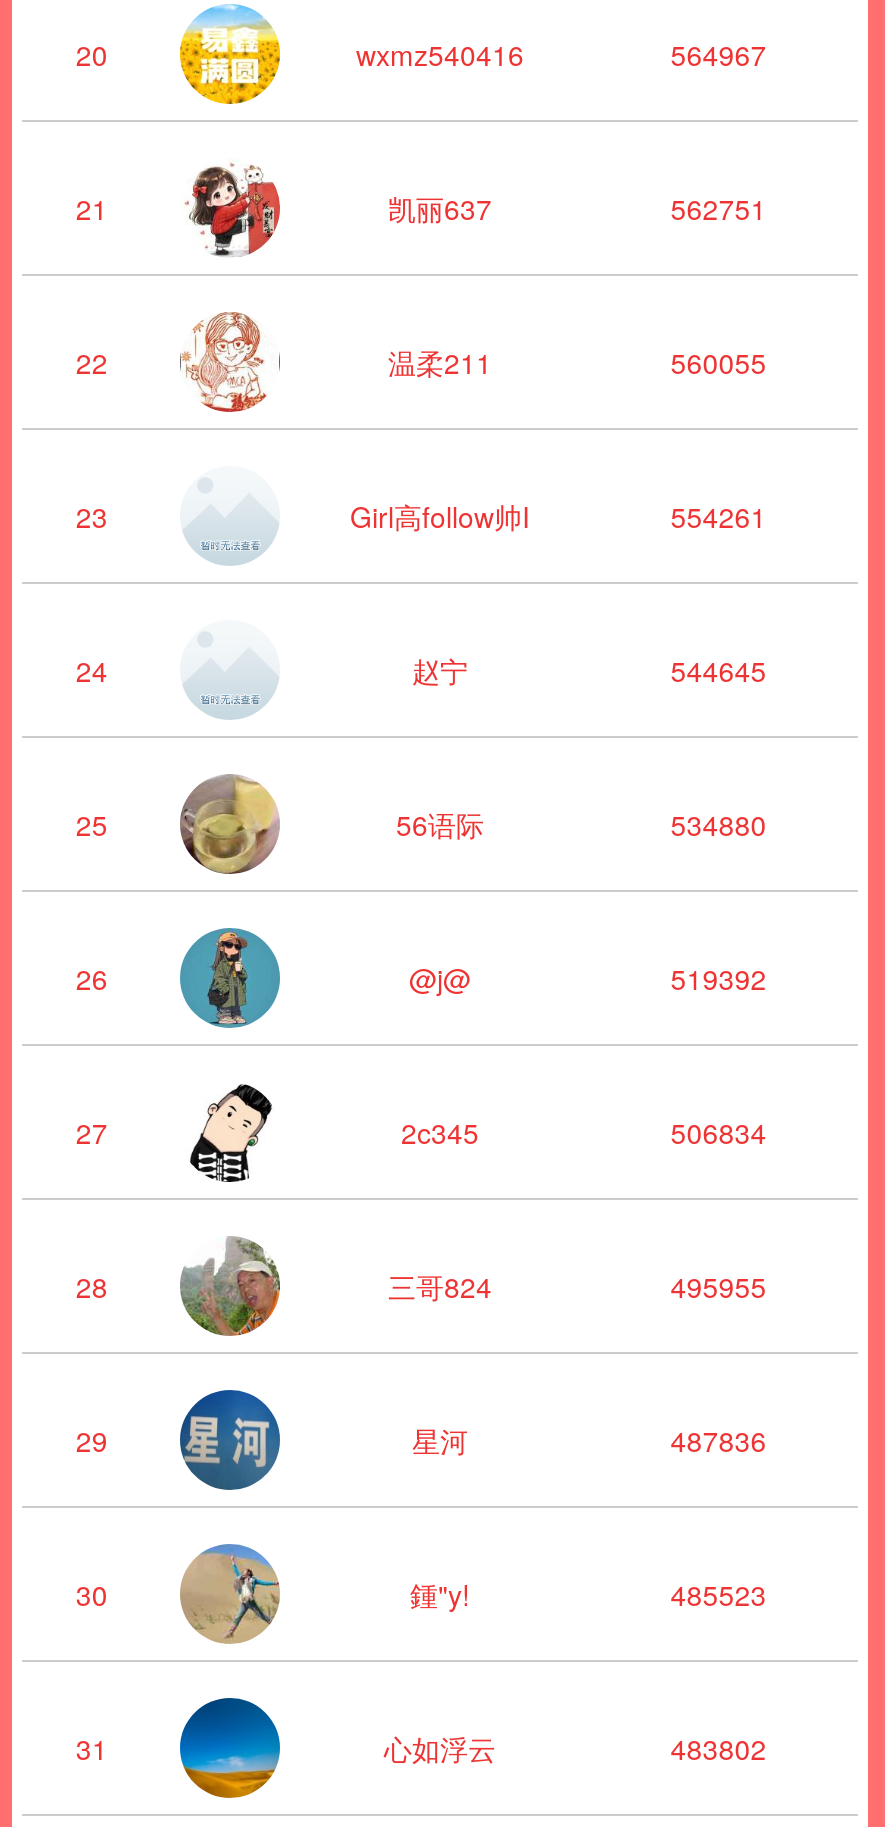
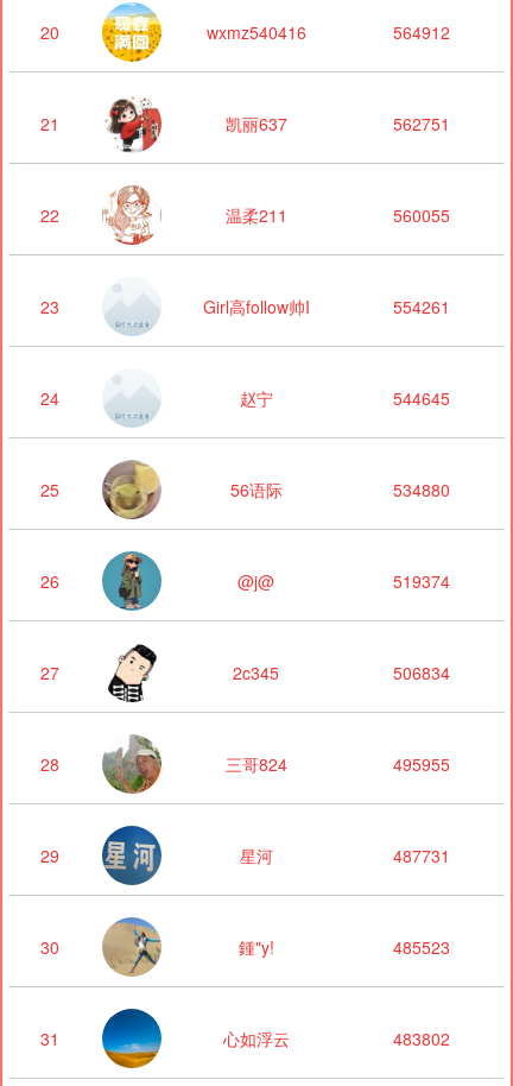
- 564967
+ 564912

- 519392
+ 519374

- 487836
+ 487731
